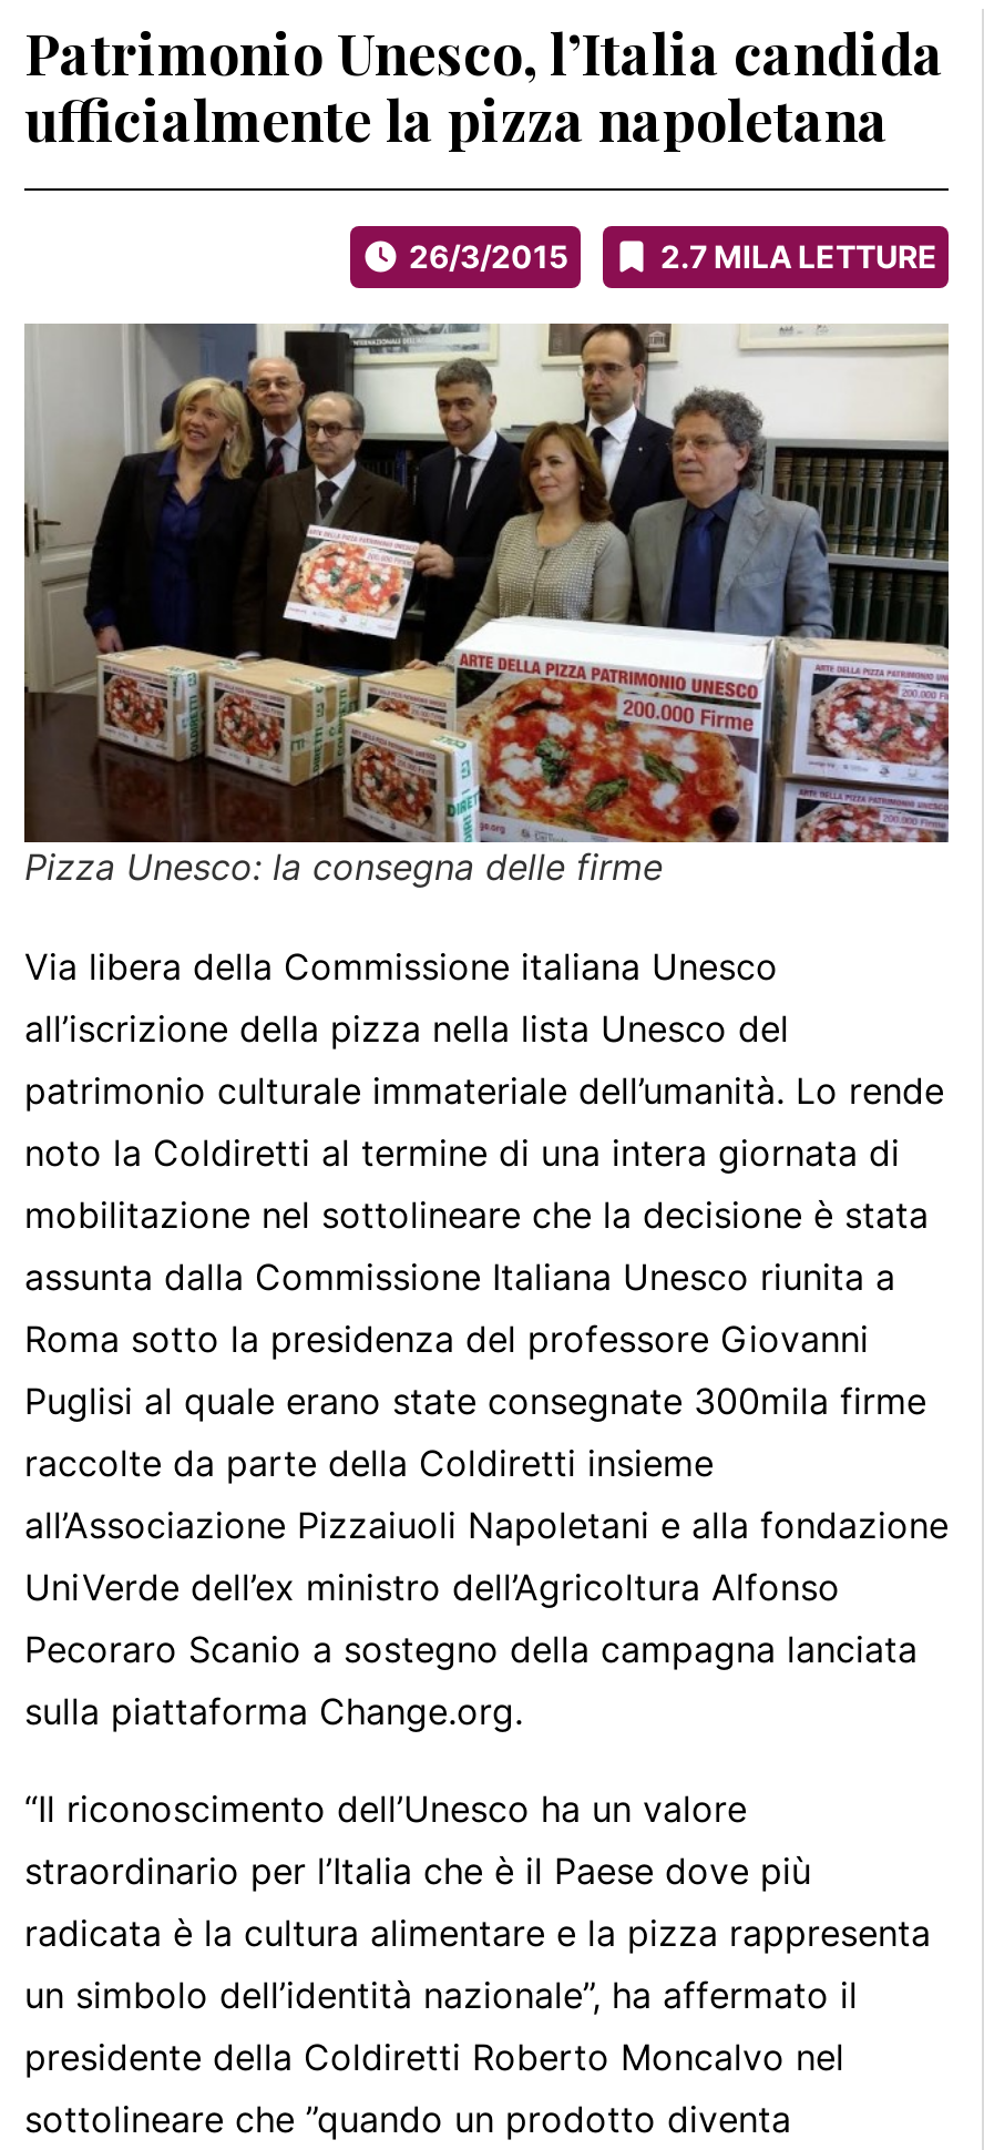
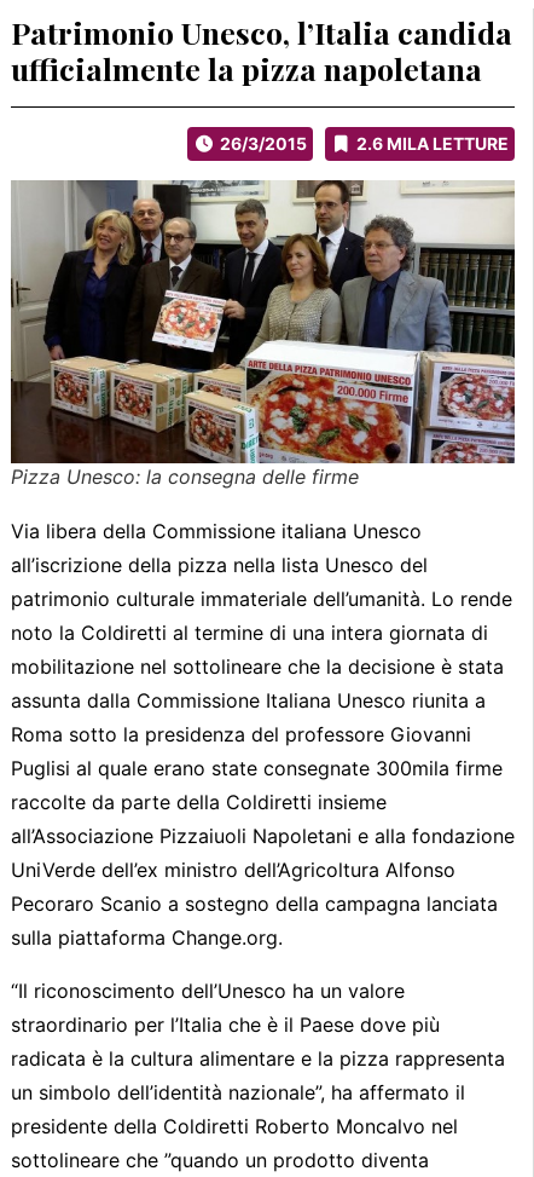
- 2.7 MILA LETTURE
+ 2.6 MILA LETTURE
